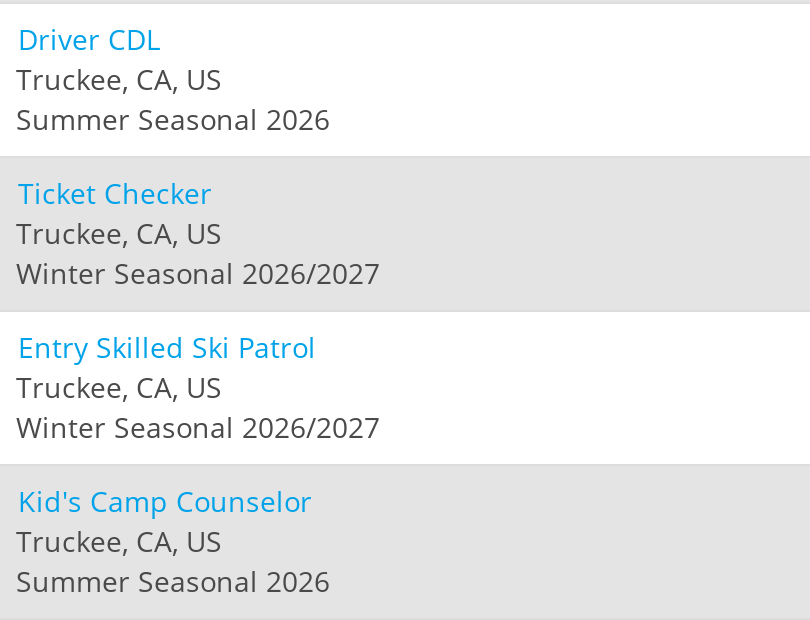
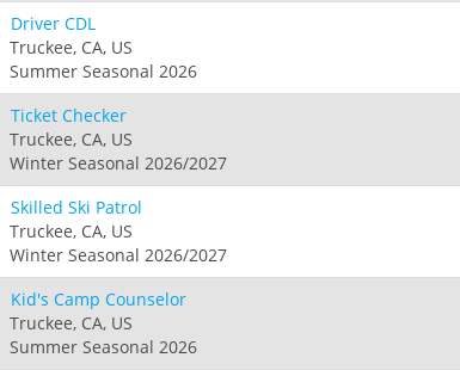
- Entry Skilled Ski Patrol
+ Skilled Ski Patrol
